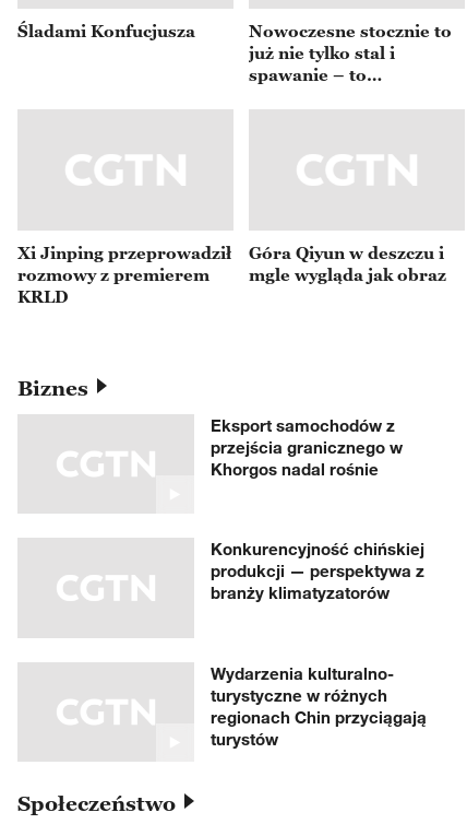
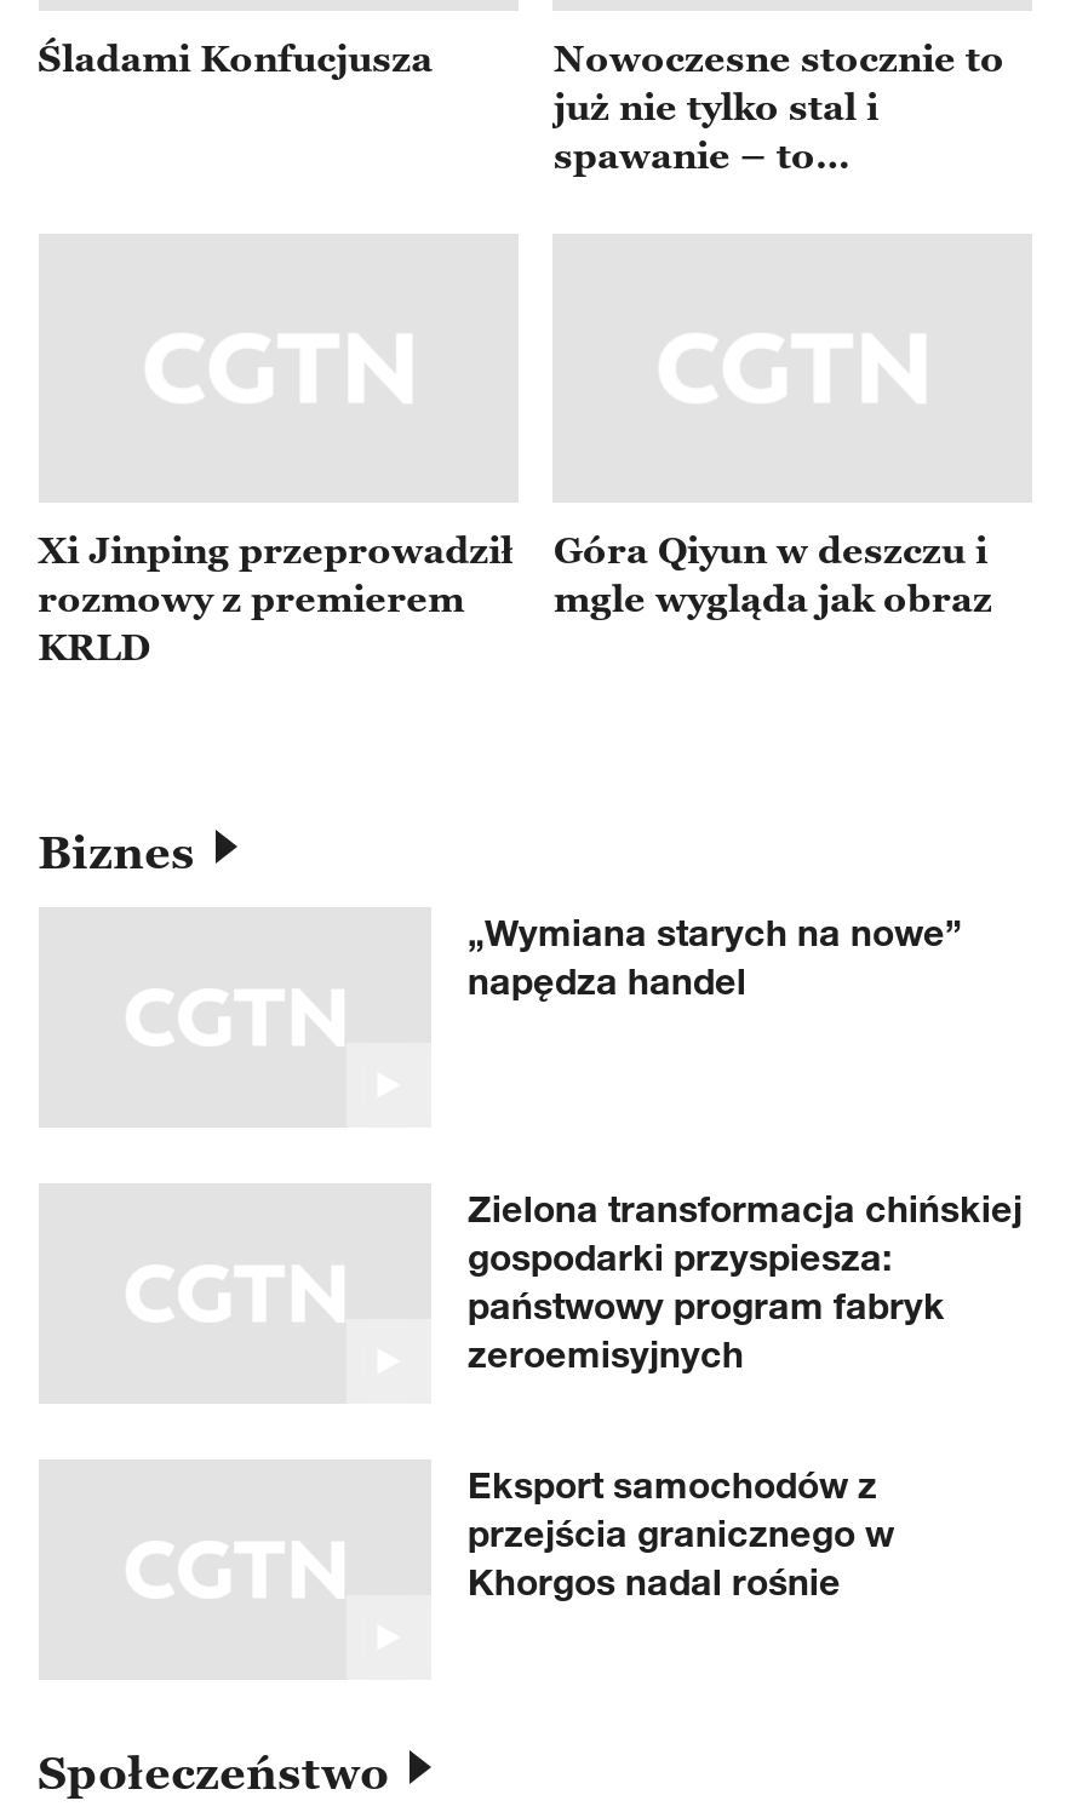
+ „Wymiana starych na nowe”
+ napędza handel

+ Zielona transformacja chińskiej
+ gospodarki przyspiesza:
+ państwowy program fabryk
+ zeroemisyjnych

moved down: Eksport samochodów z | przejścia granicznego w | Khorgos nadal rośnie

- Konkurencyjność chińskiej
- produkcji — perspektywa z
- branży klimatyzatorów

- Wydarzenia kulturalno-
- turystyczne w różnych
- regionach Chin przyciągają
- turystów
